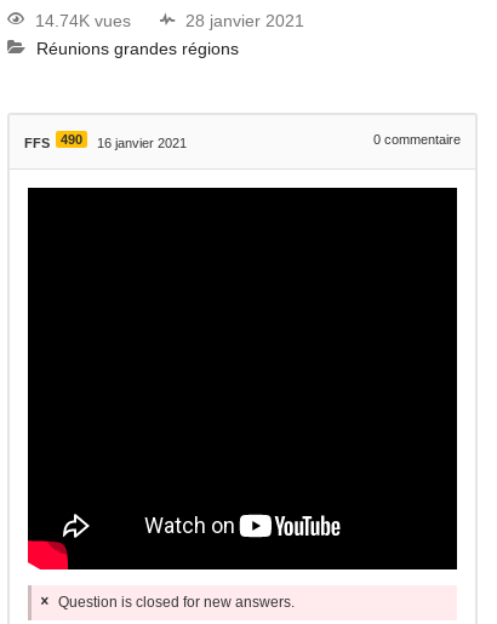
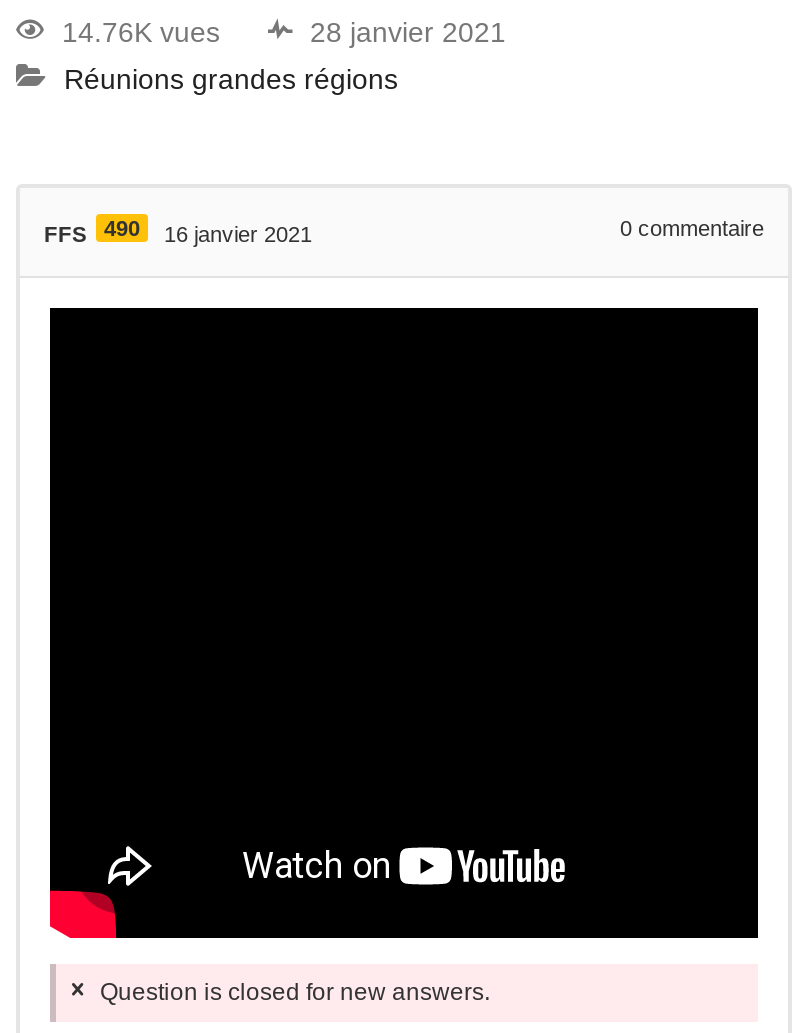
- 14.74K vues
+ 14.76K vues
